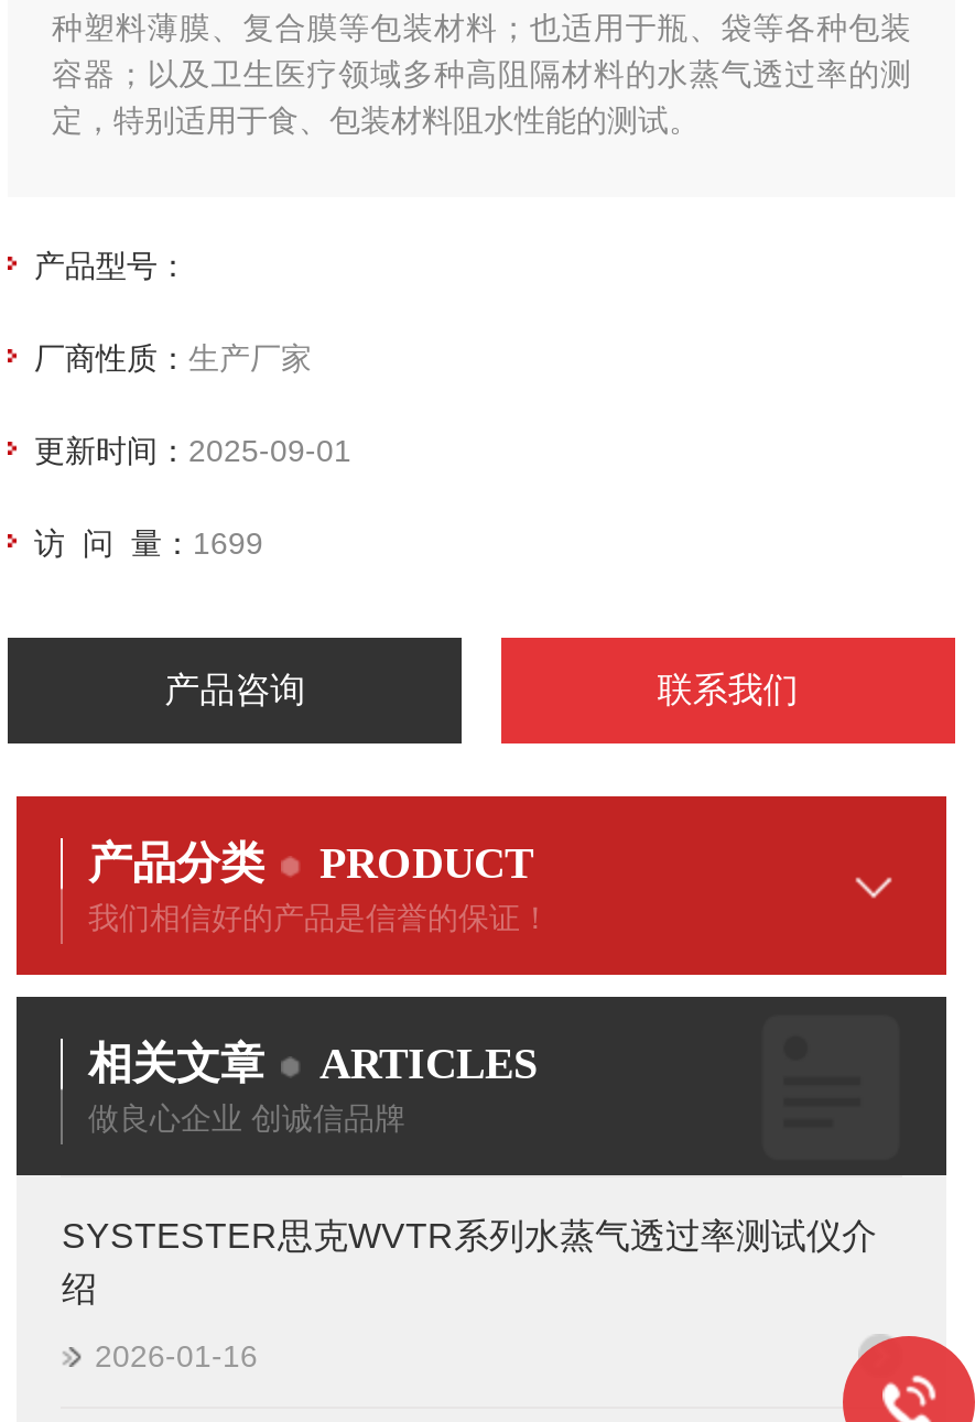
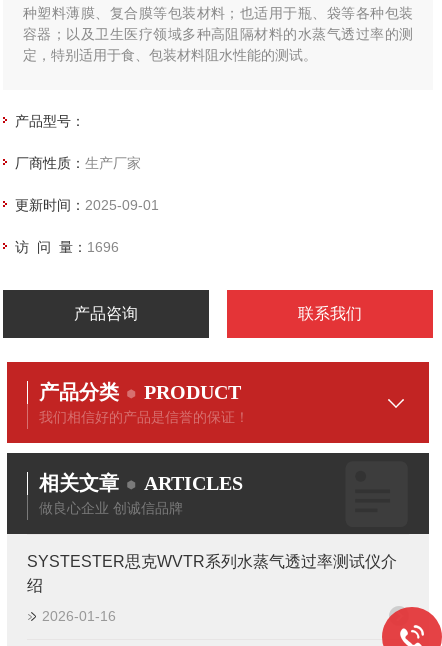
- 访 问 量：1699
+ 访 问 量：1696
